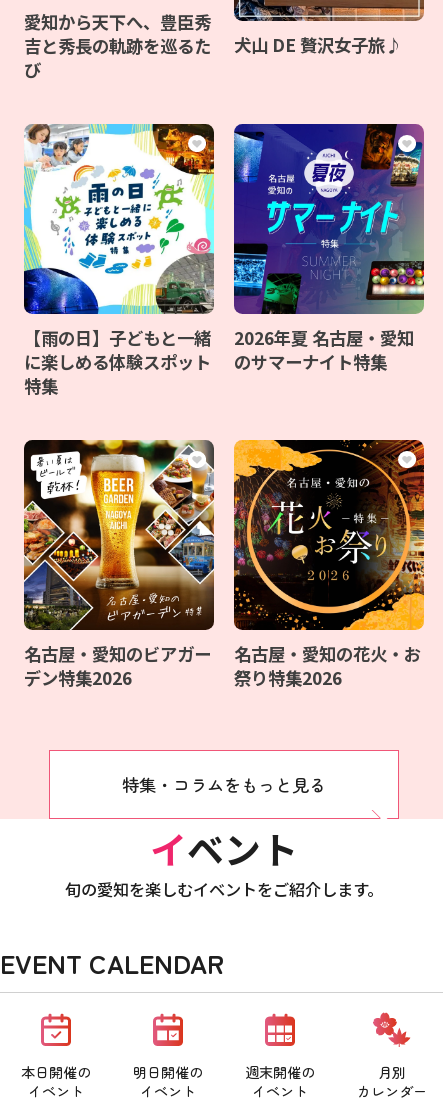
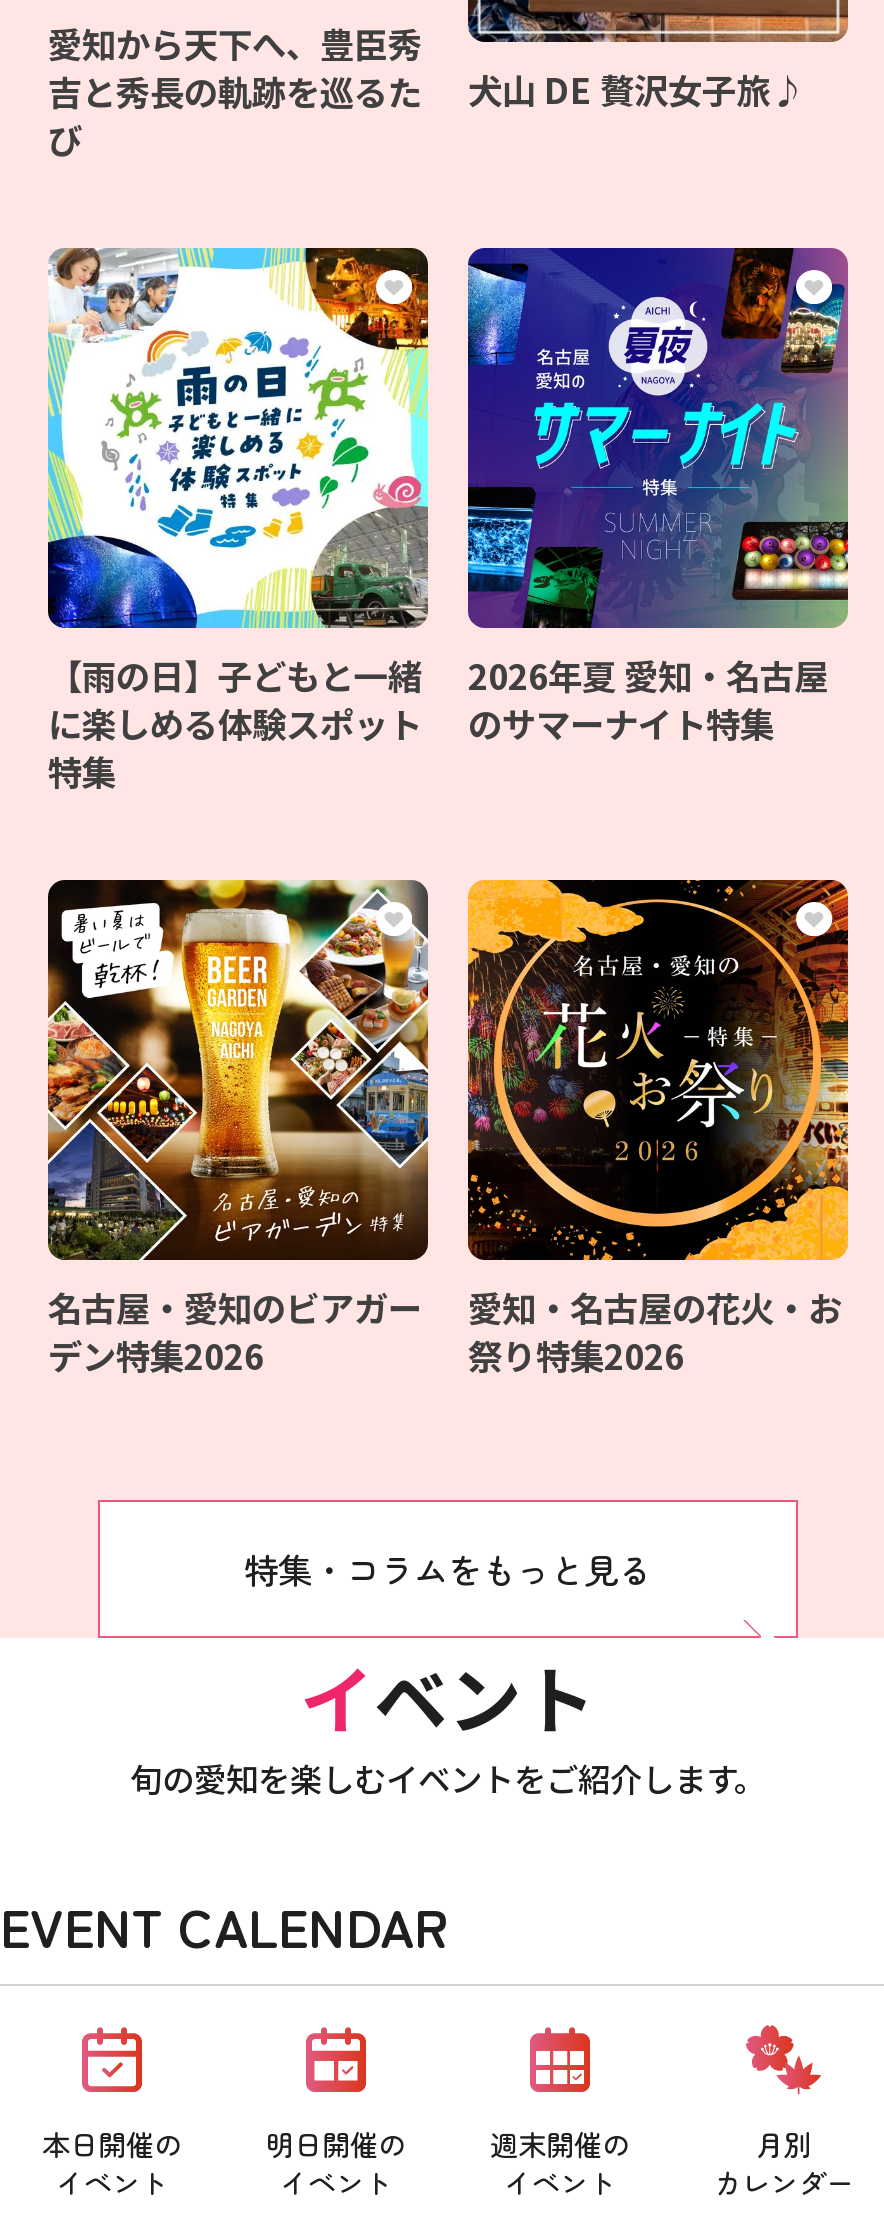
- 2026年夏 名古屋・愛知
+ 2026年夏 愛知・名古屋

- 名古屋・愛知の花火・お
+ 愛知・名古屋の花火・お
